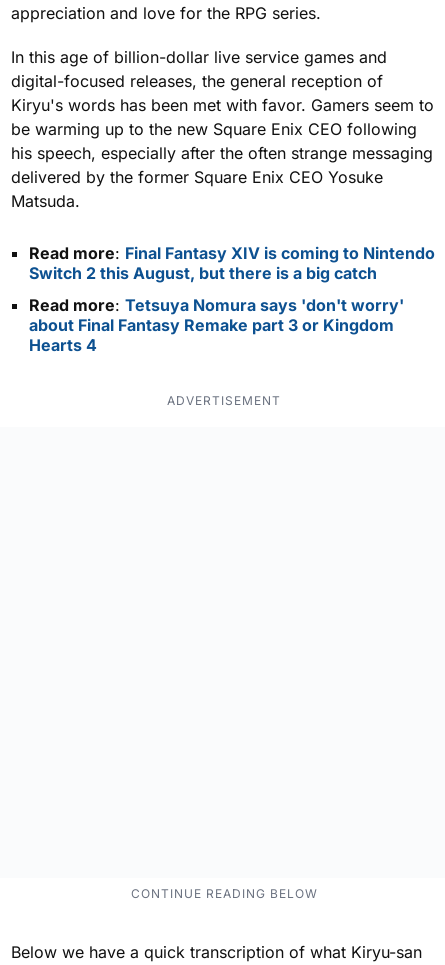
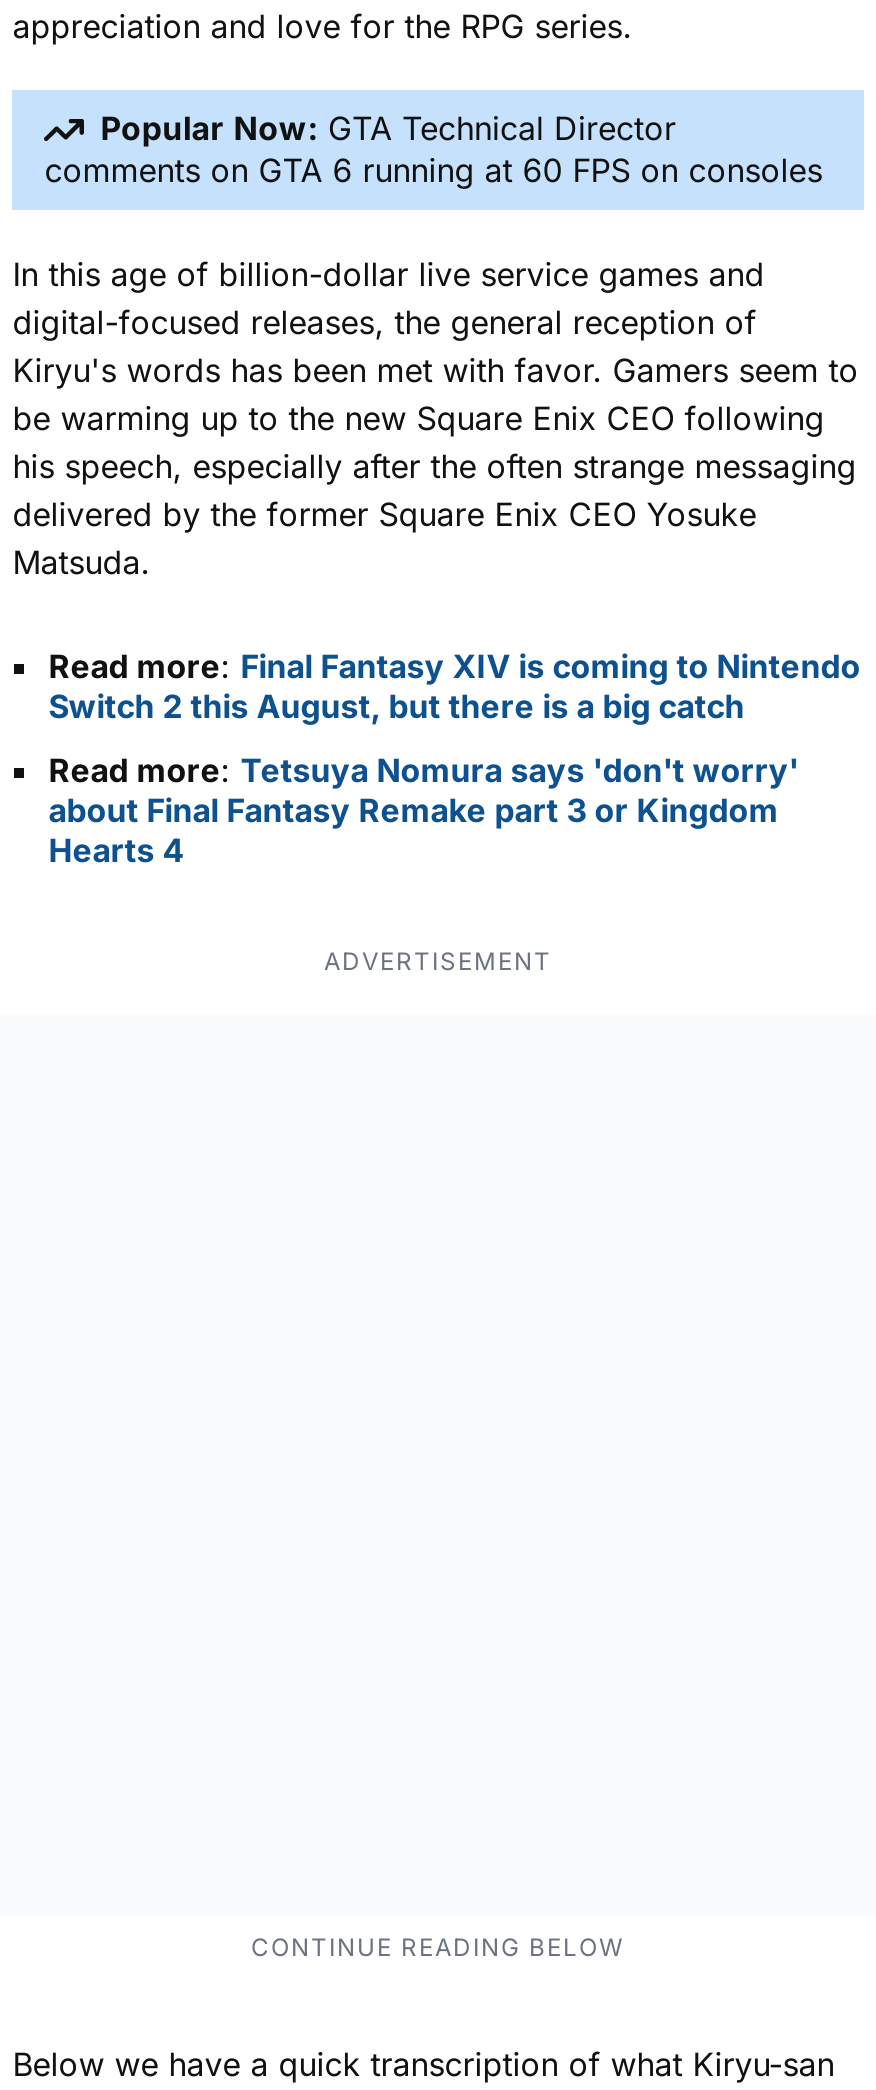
+ Popular Now: GTA Technical Director
+ comments on GTA 6 running at 60 FPS on consoles
